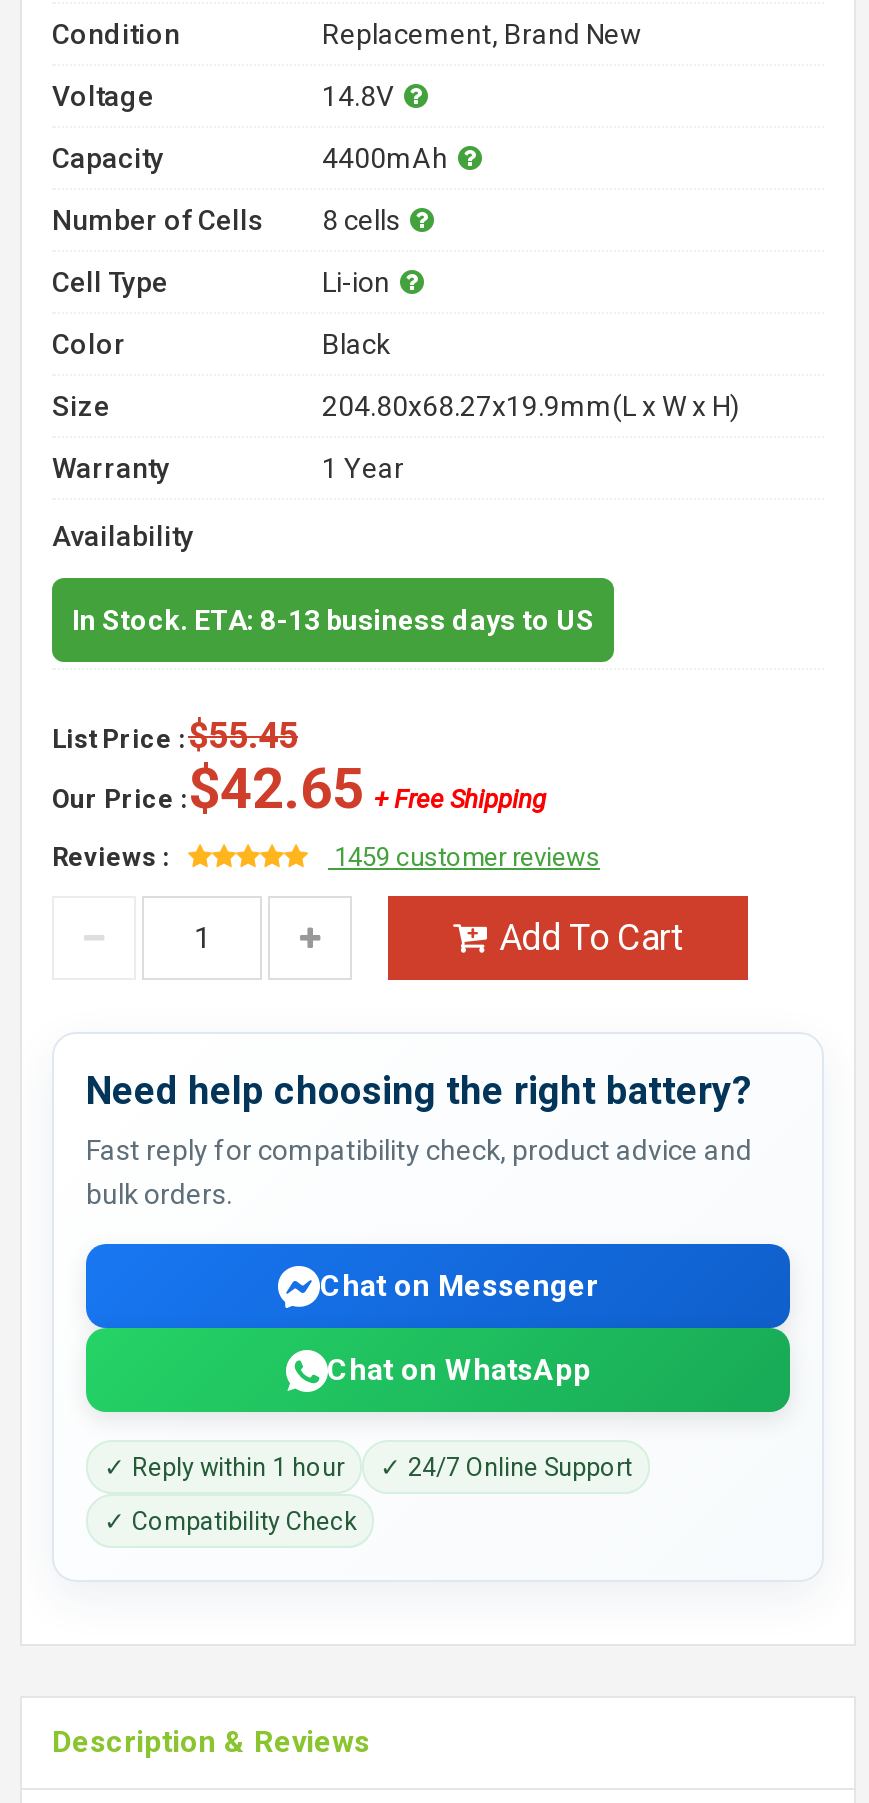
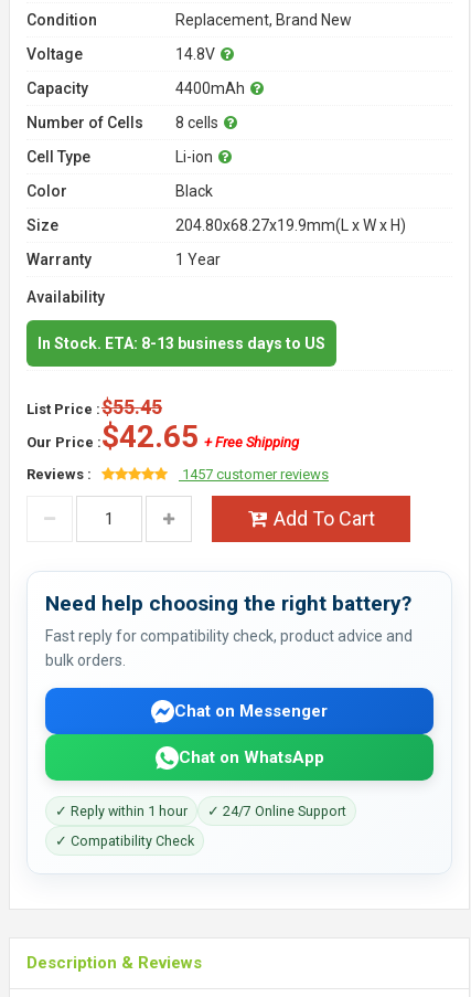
- 1459 customer reviews
+ 1457 customer reviews
